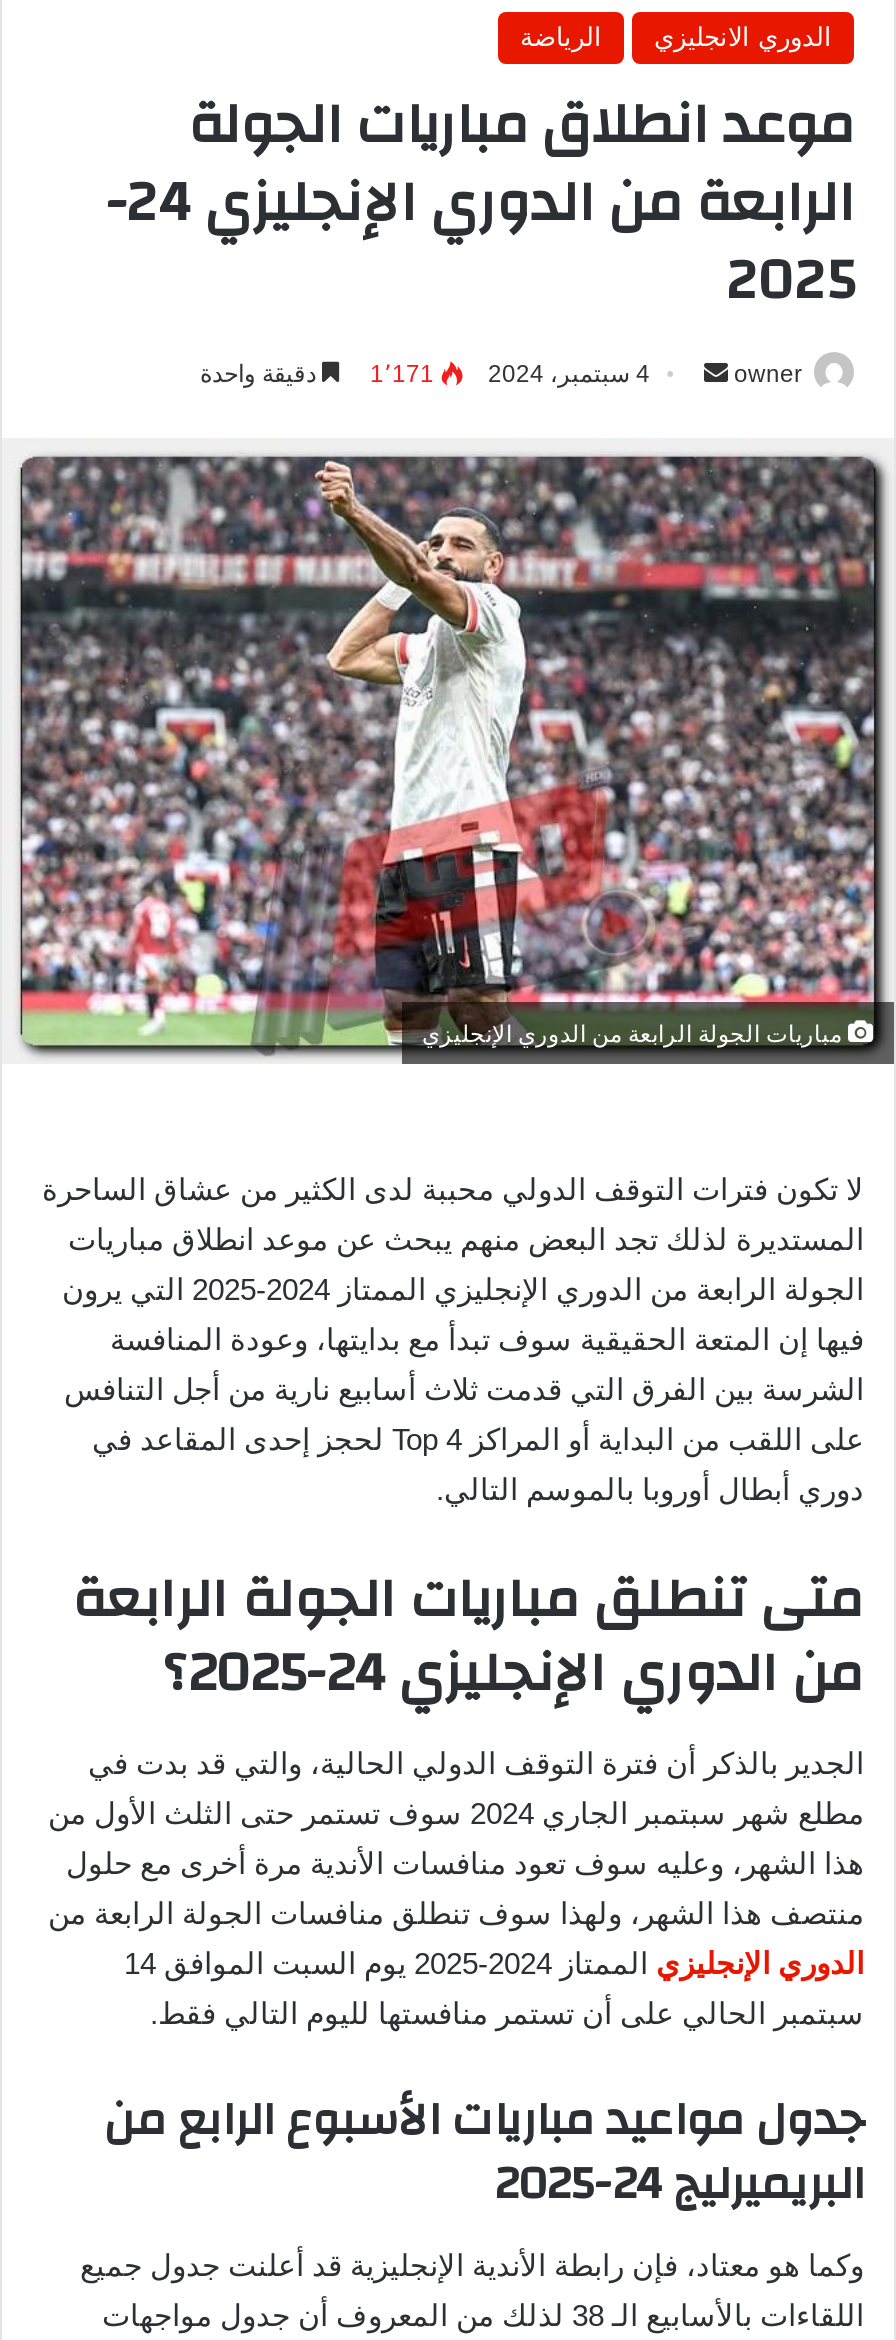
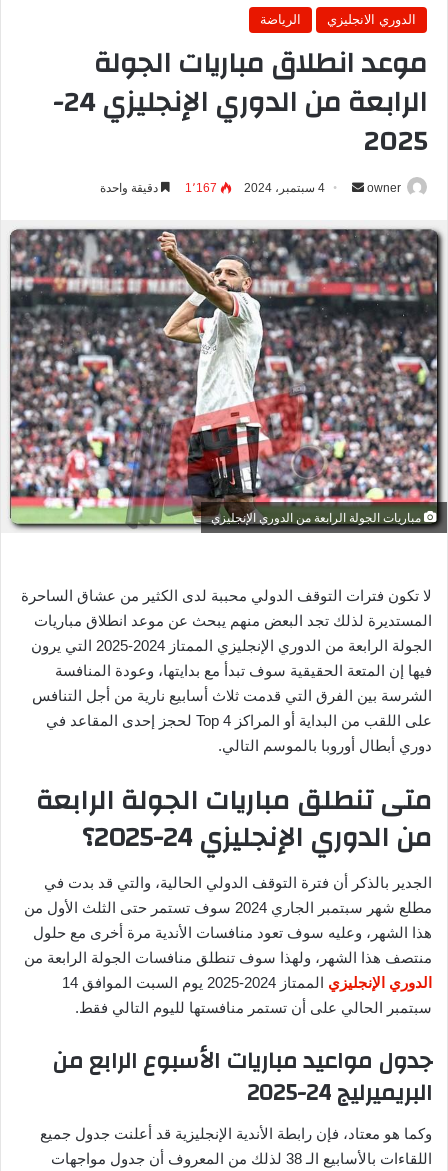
- 1٬171 دقيقة واحدة
+ 1٬167 دقيقة واحدة
